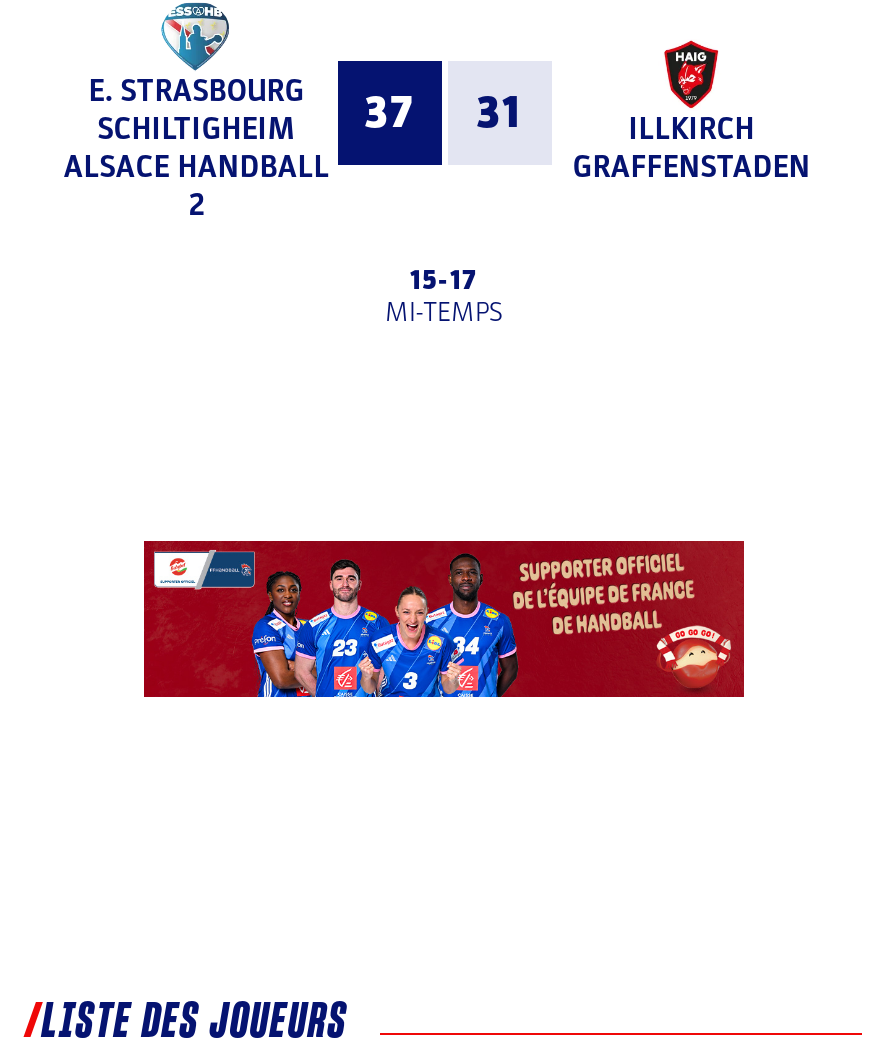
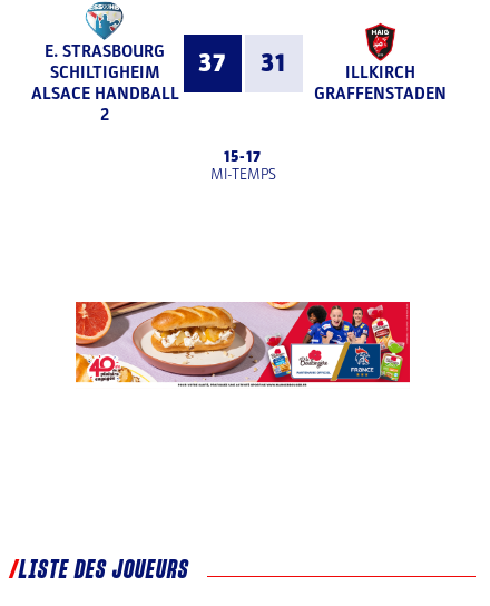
- [image]
+ [image]
